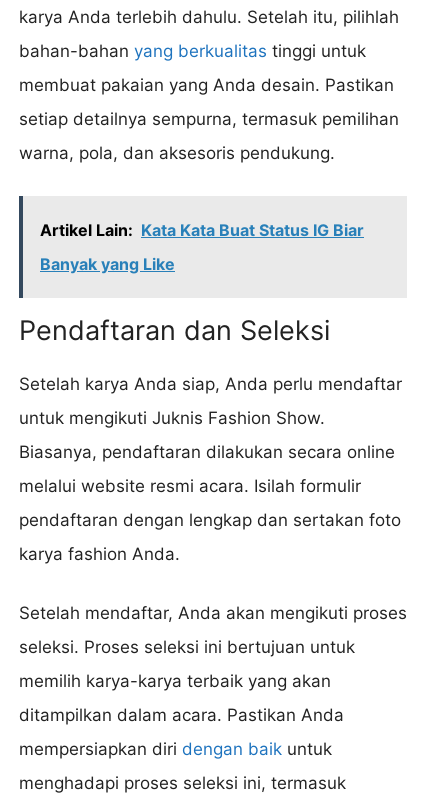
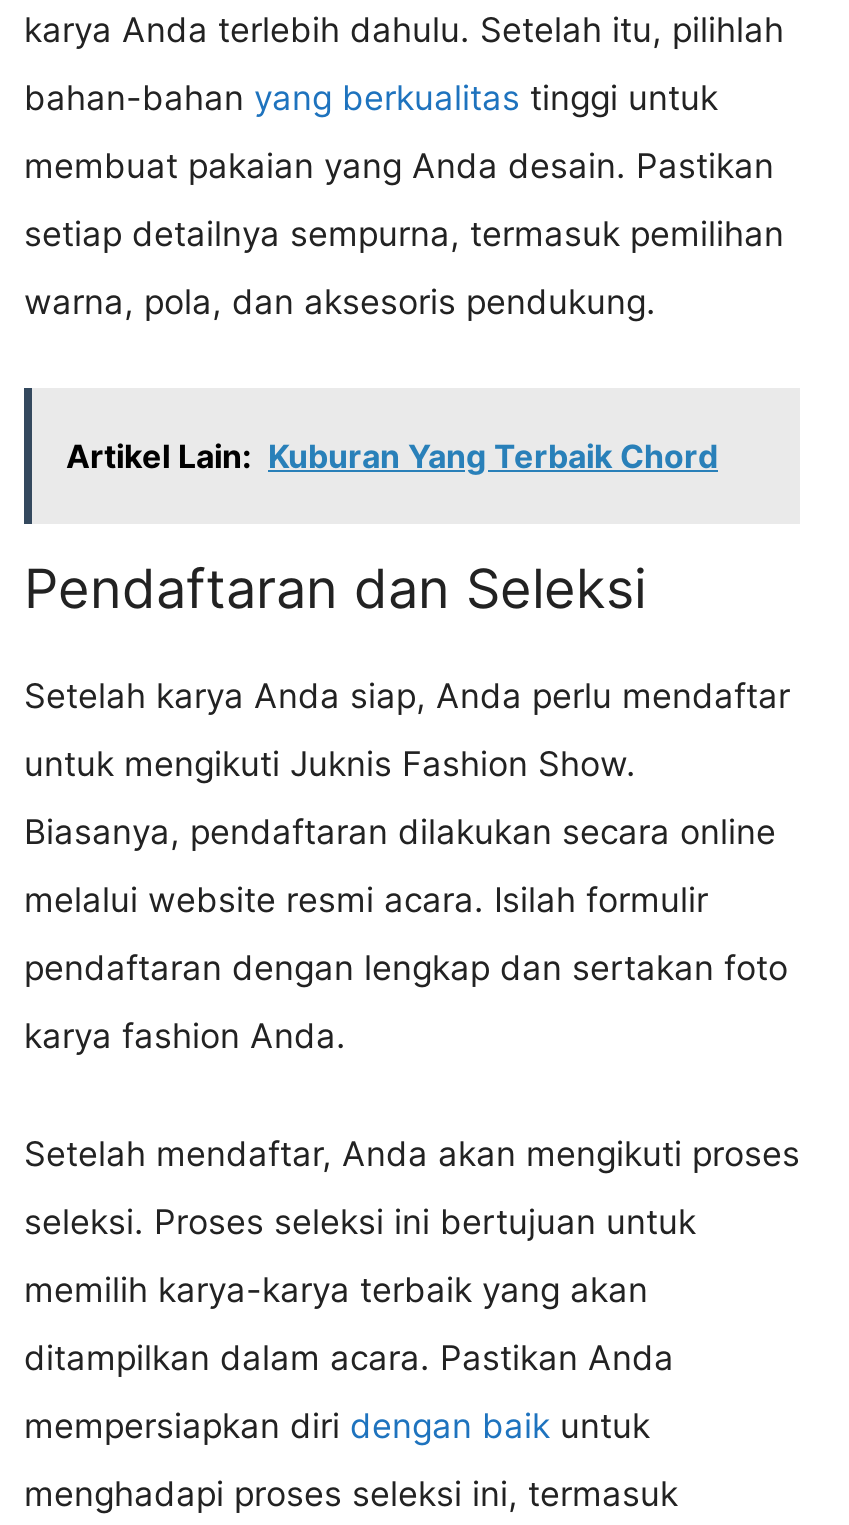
- Artikel Lain: Kata Kata Buat Status IG Biar
- Banyak yang Like
+ Artikel Lain: Kuburan Yang Terbaik Chord
